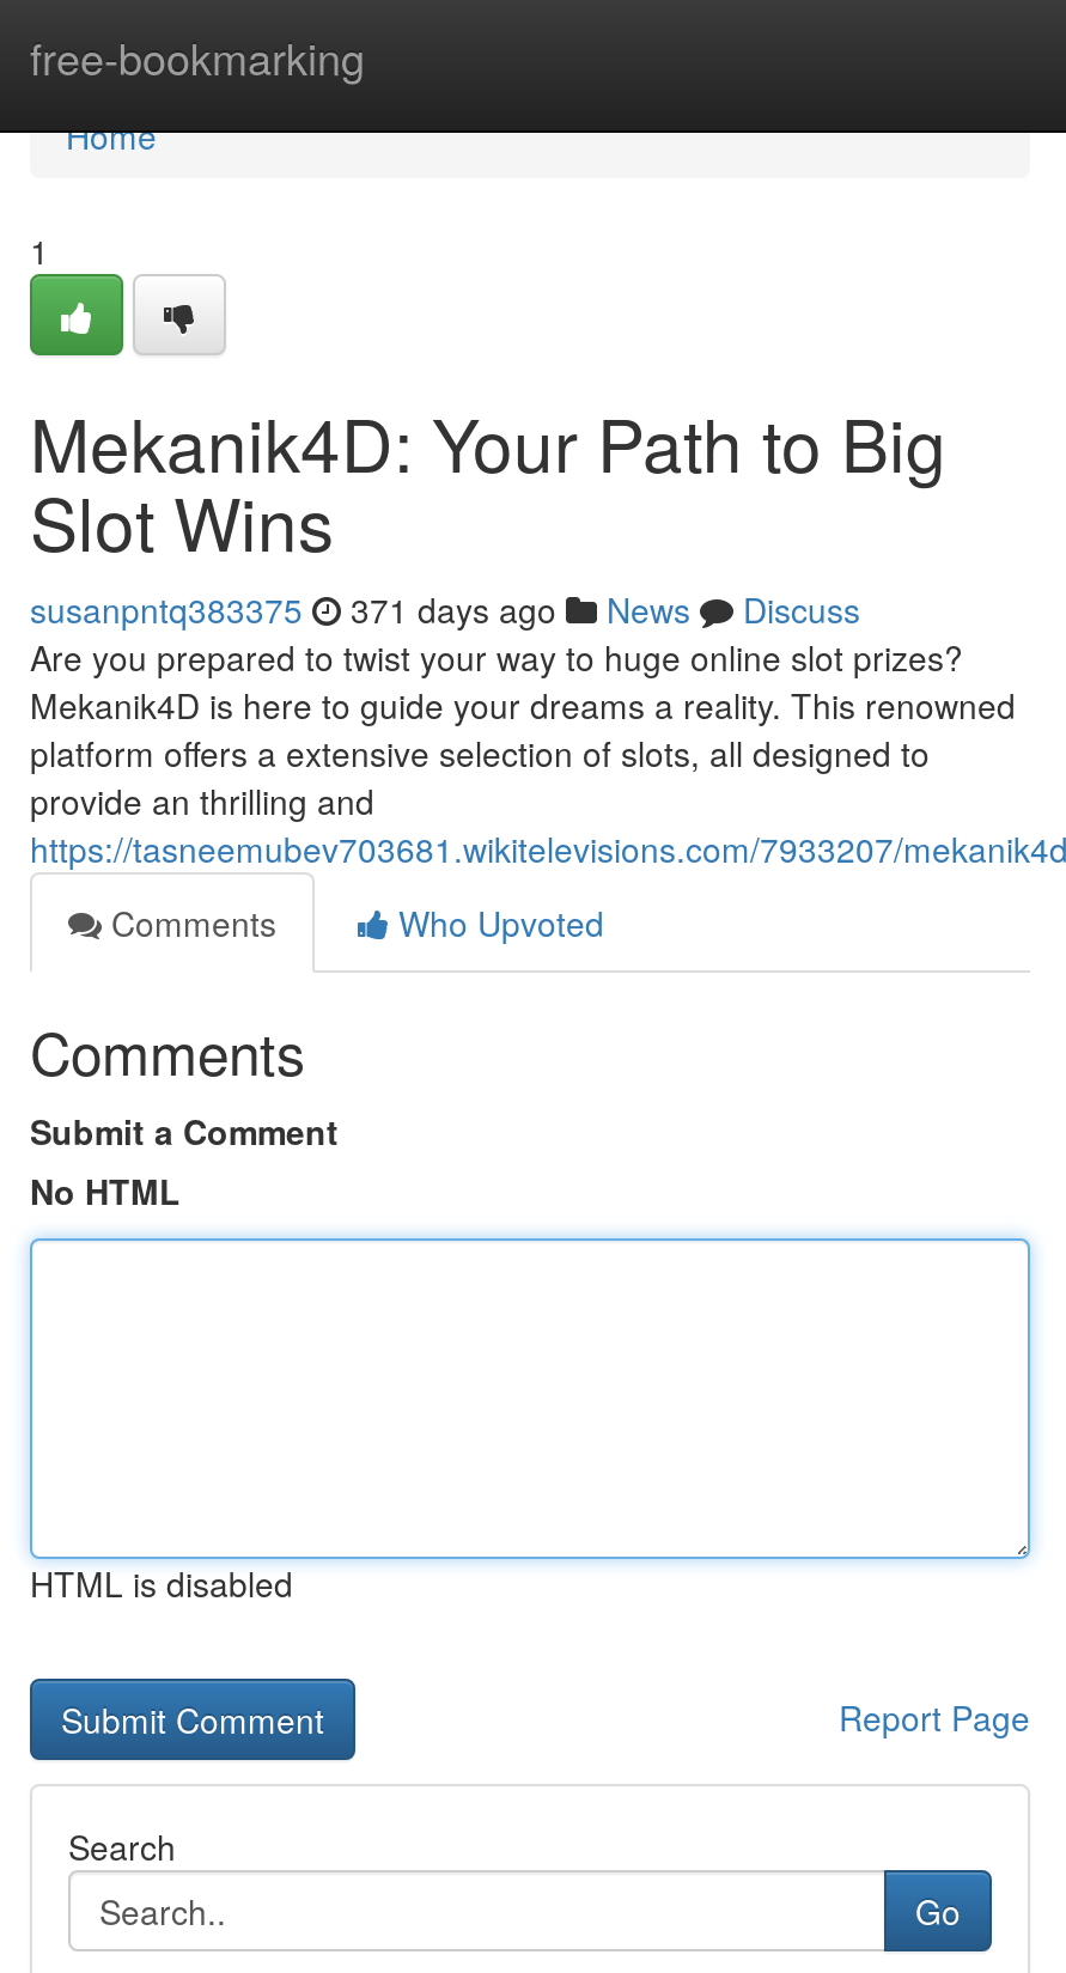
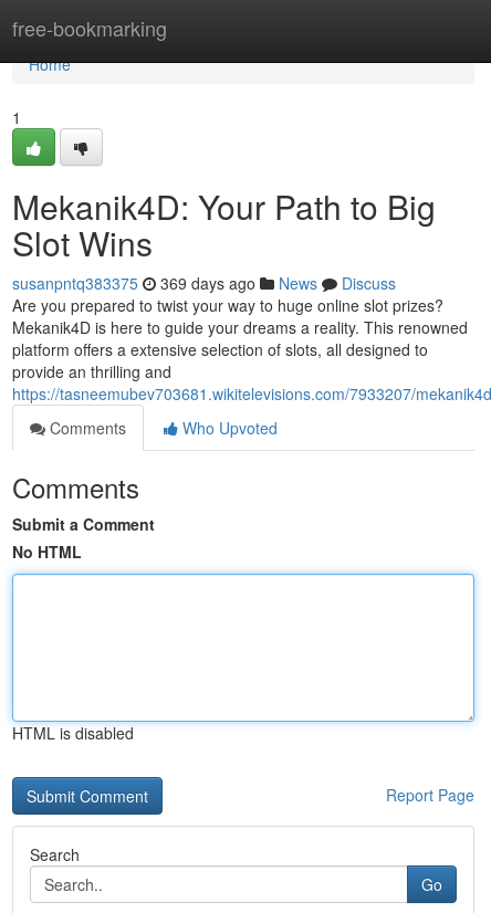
- susanpntq383375 371 days ago News Discuss
+ susanpntq383375 369 days ago News Discuss
